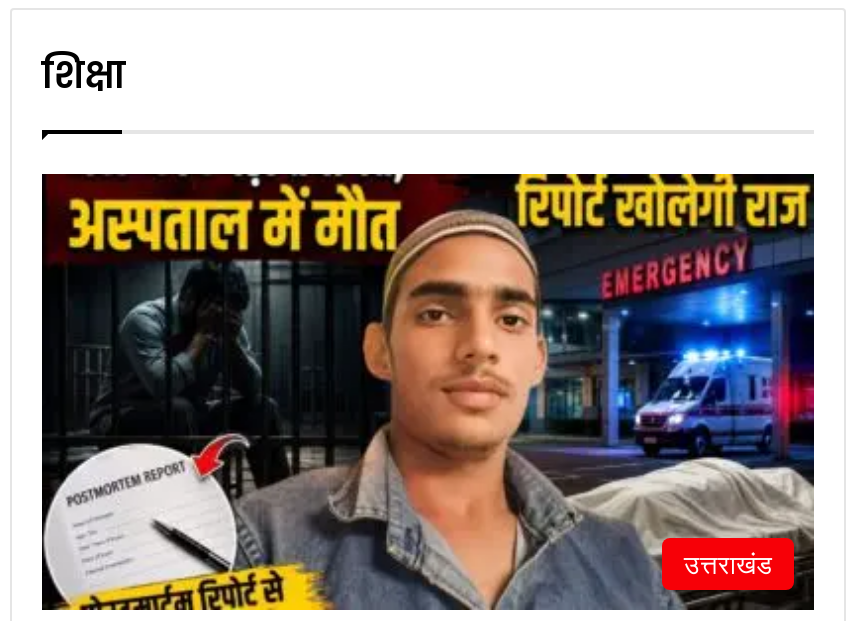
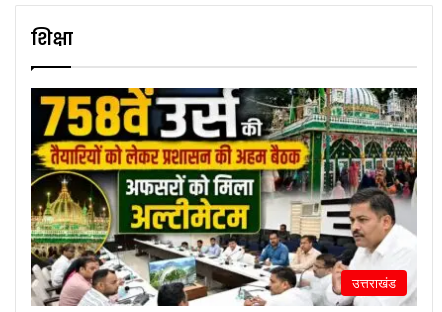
- [image]
+ [image]
